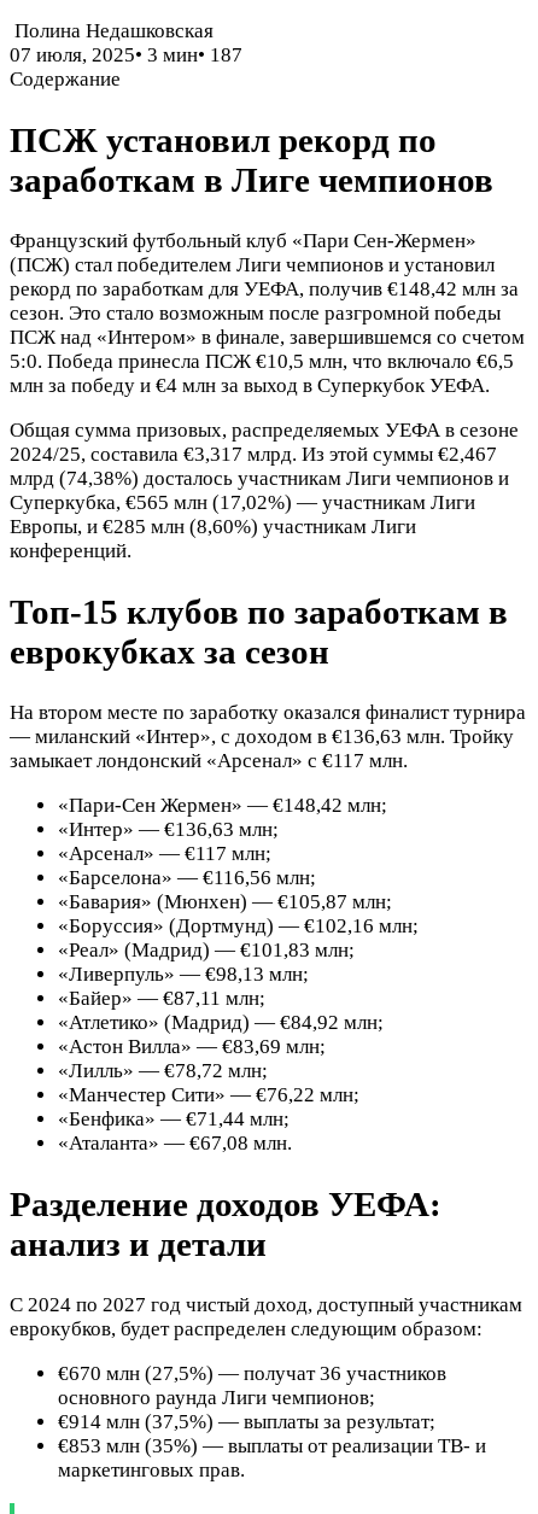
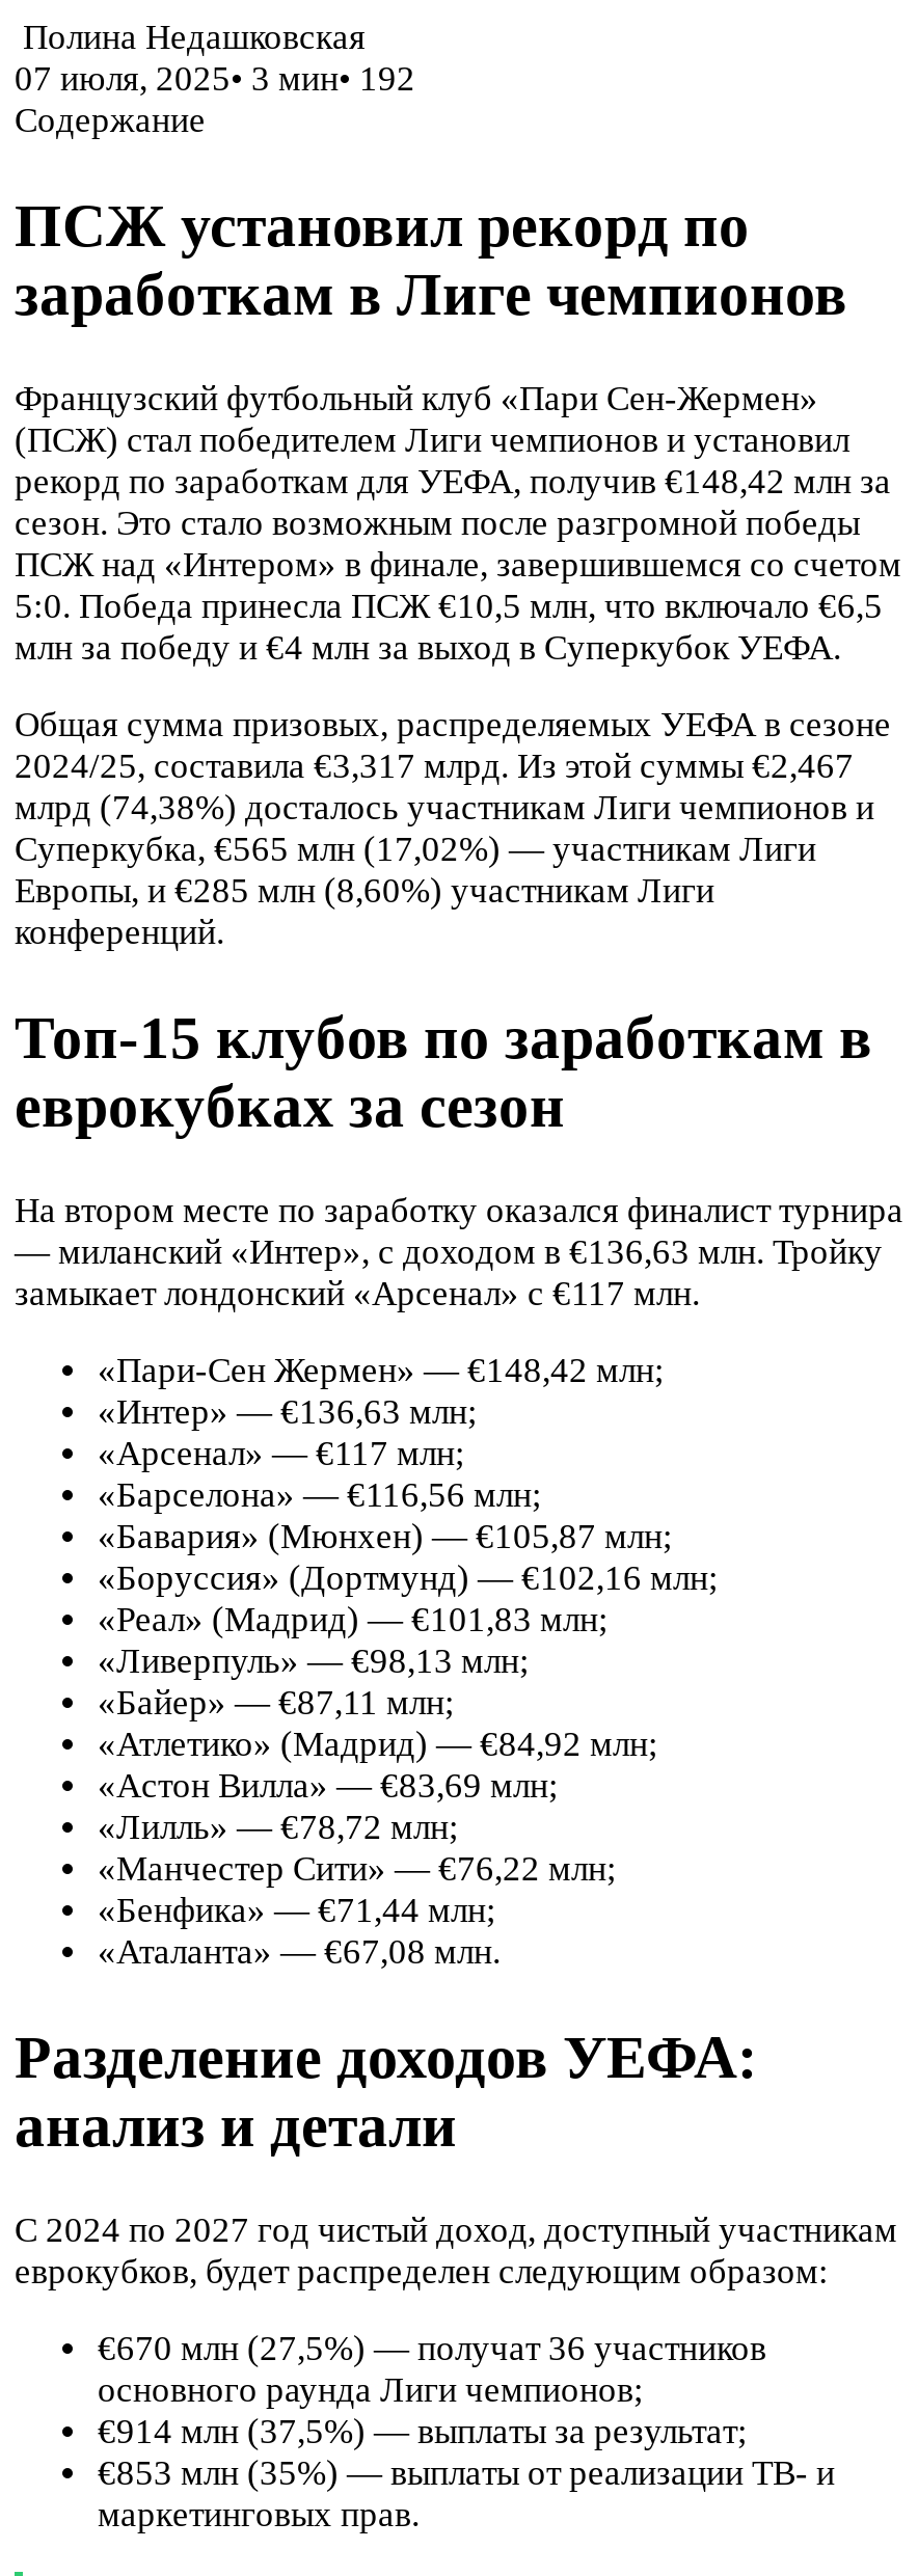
- 07 июля, 2025• 3 мин• 187
+ 07 июля, 2025• 3 мин• 192
